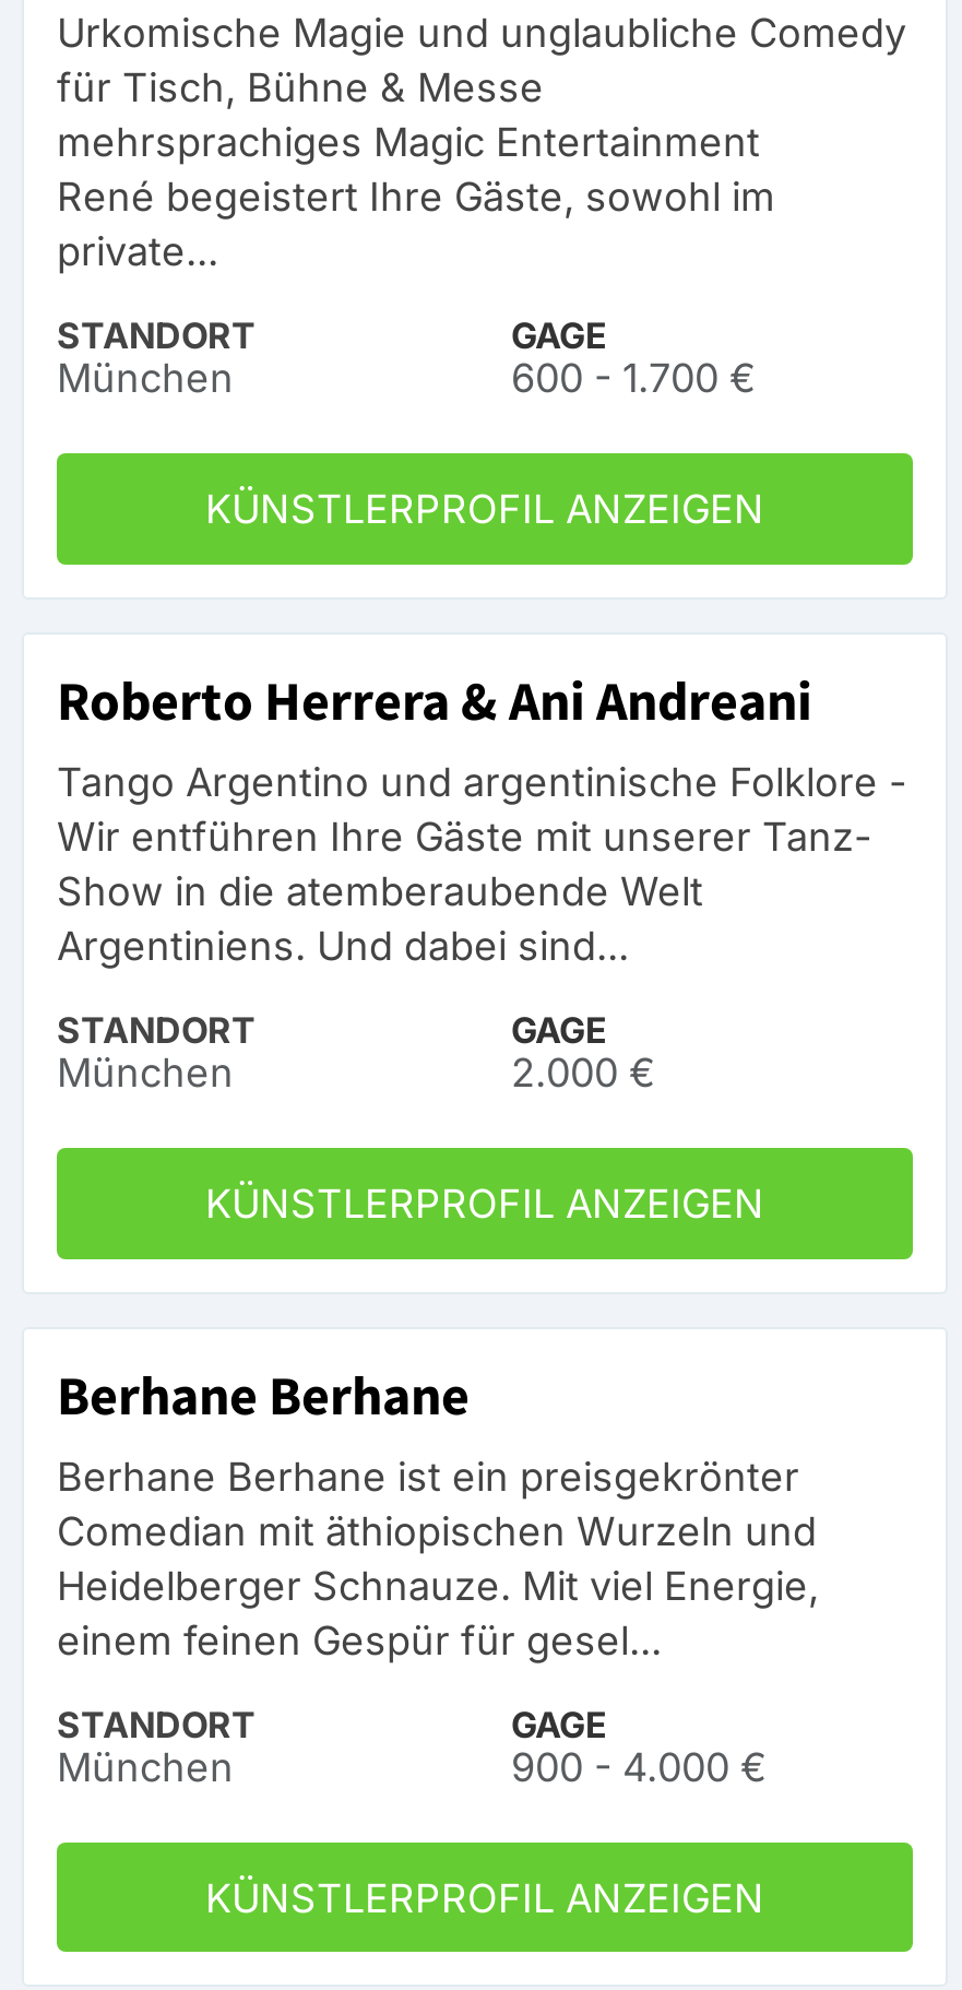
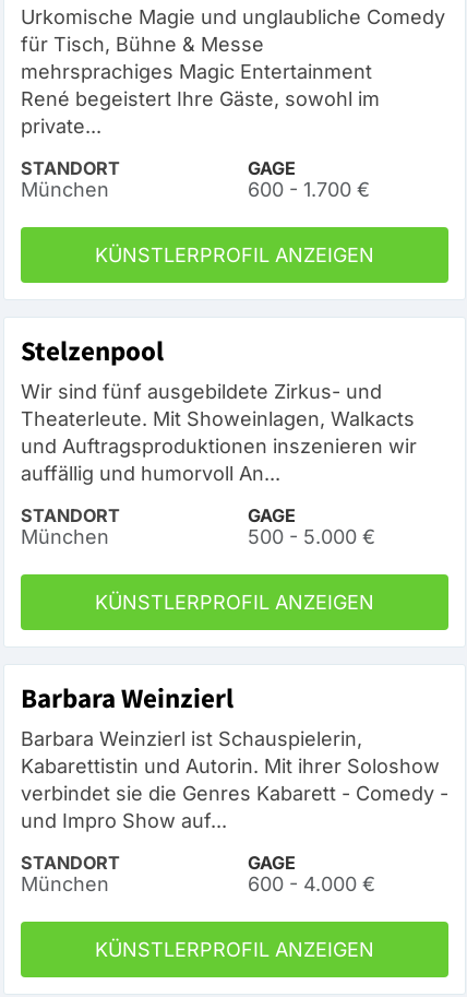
- Roberto Herrera & Ani Andreani
- Tango Argentino und argentinische Folklore -
- Wir entführen Ihre Gäste mit unserer Tanz-
- Show in die atemberaubende Welt
- Argentiniens. Und dabei sind...
+ Stelzenpool
+ Wir sind fünf ausgebildete Zirkus- und
+ Theaterleute. Mit Showeinlagen, Walkacts
+ und Auftragsproduktionen inszenieren wir
+ auffällig und humorvoll An...

- 2.000 €
+ 500 - 5.000 €

- Berhane Berhane
- Berhane Berhane ist ein preisgekrönter
- Comedian mit äthiopischen Wurzeln und
- Heidelberger Schnauze. Mit viel Energie,
- einem feinen Gespür für gesel...
+ Barbara Weinzierl
+ Barbara Weinzierl ist Schauspielerin,
+ Kabarettistin und Autorin. Mit ihrer Soloshow
+ verbindet sie die Genres Kabarett - Comedy -
+ und Impro Show auf...

- 900 - 4.000 €
+ 600 - 4.000 €
